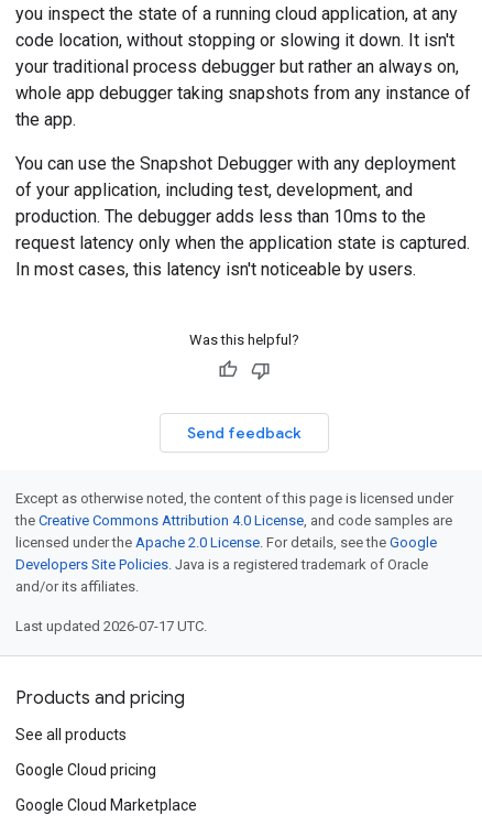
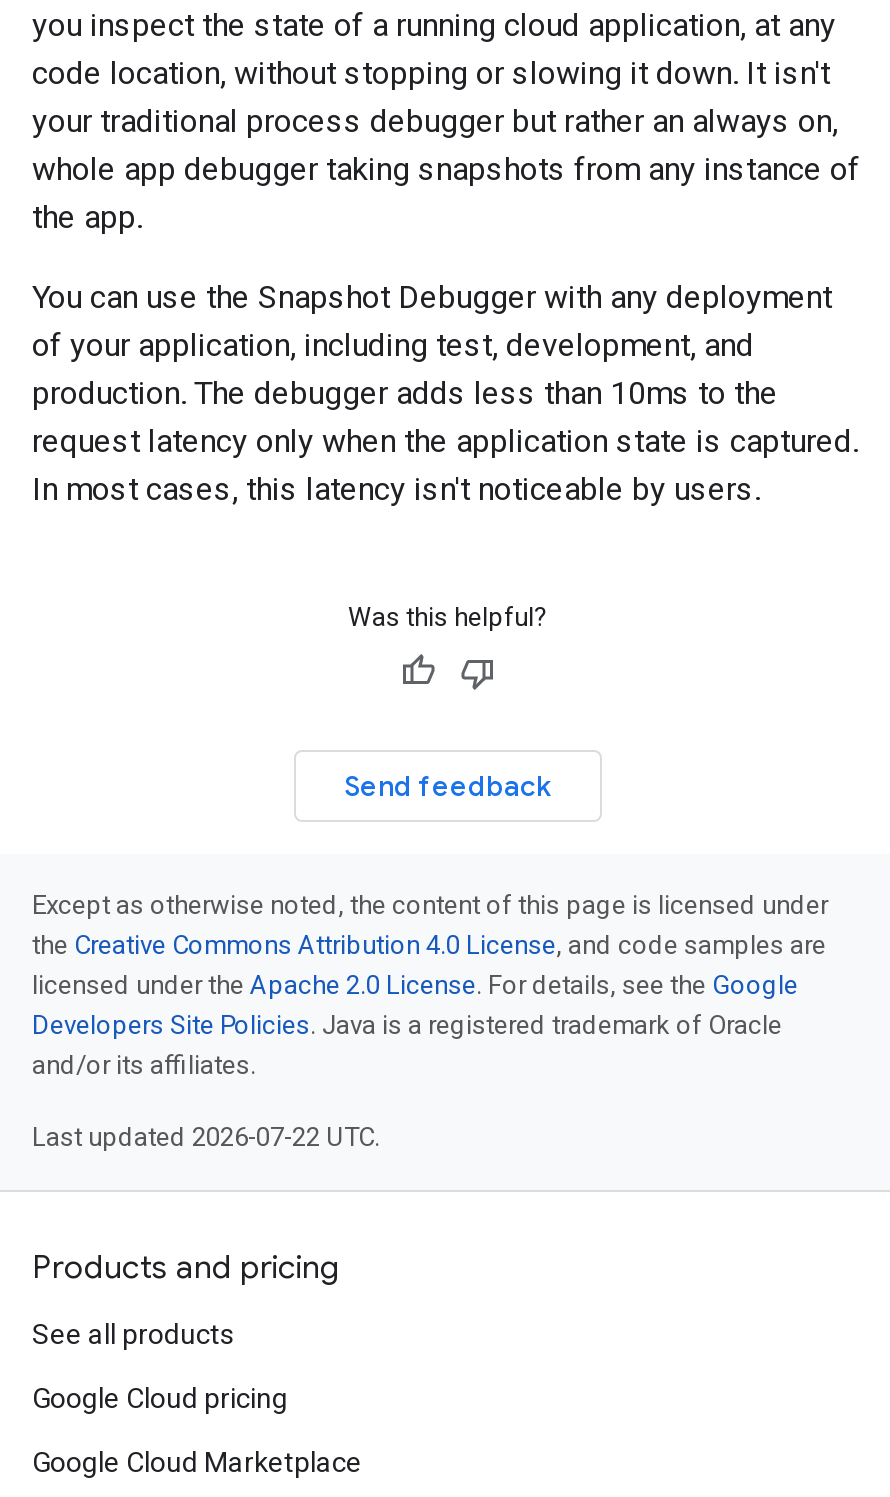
- Last updated 2026-07-17 UTC.
+ Last updated 2026-07-22 UTC.
